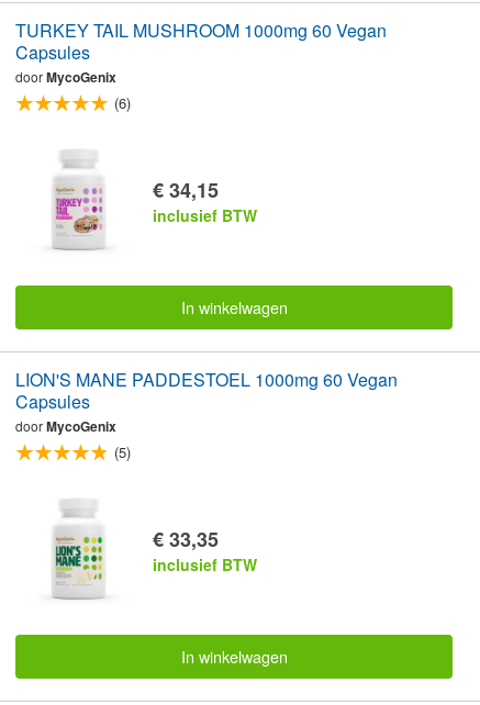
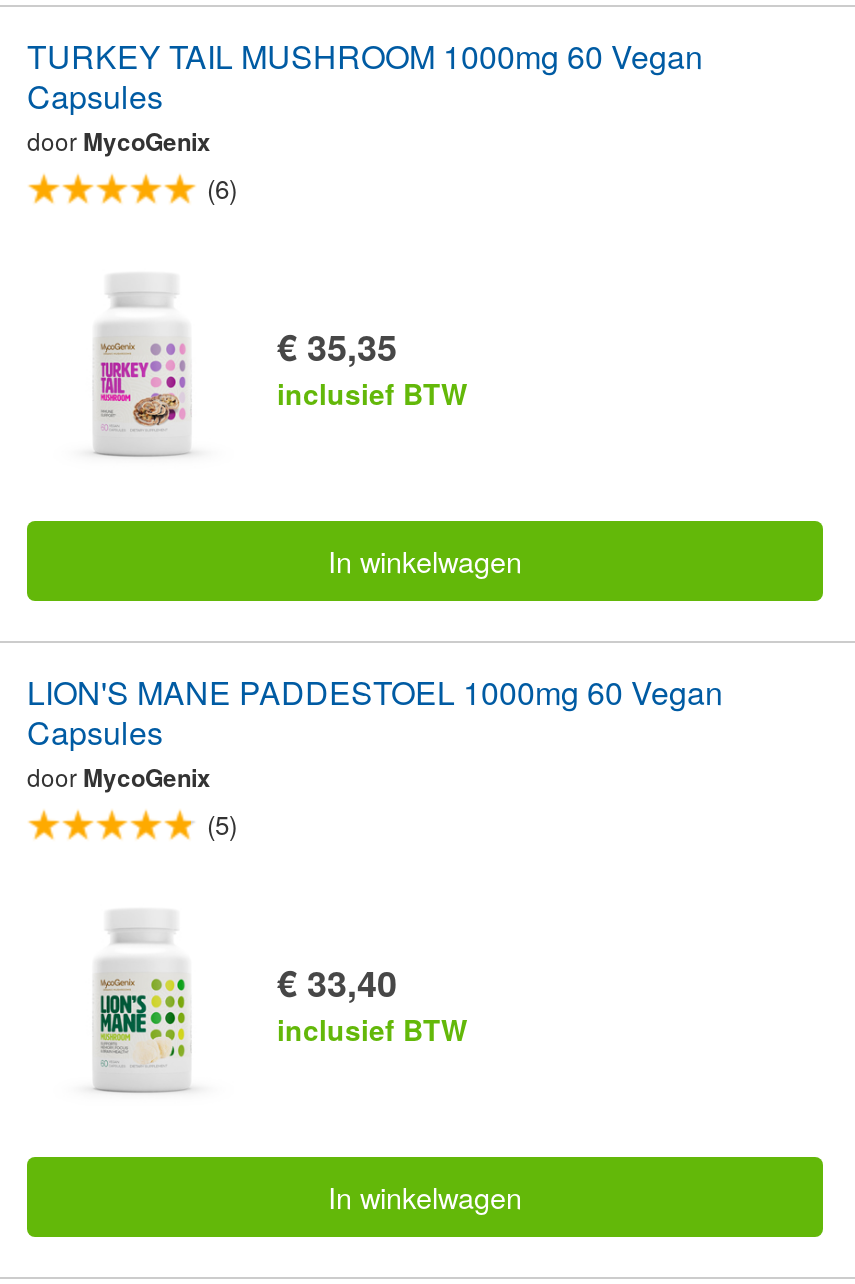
- € 34,15
+ € 35,35

- € 33,35
+ € 33,40
